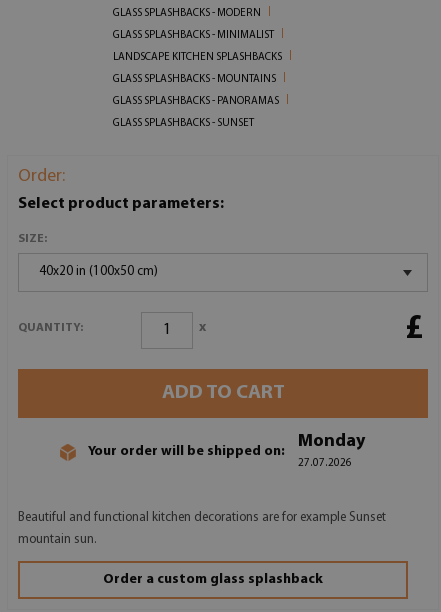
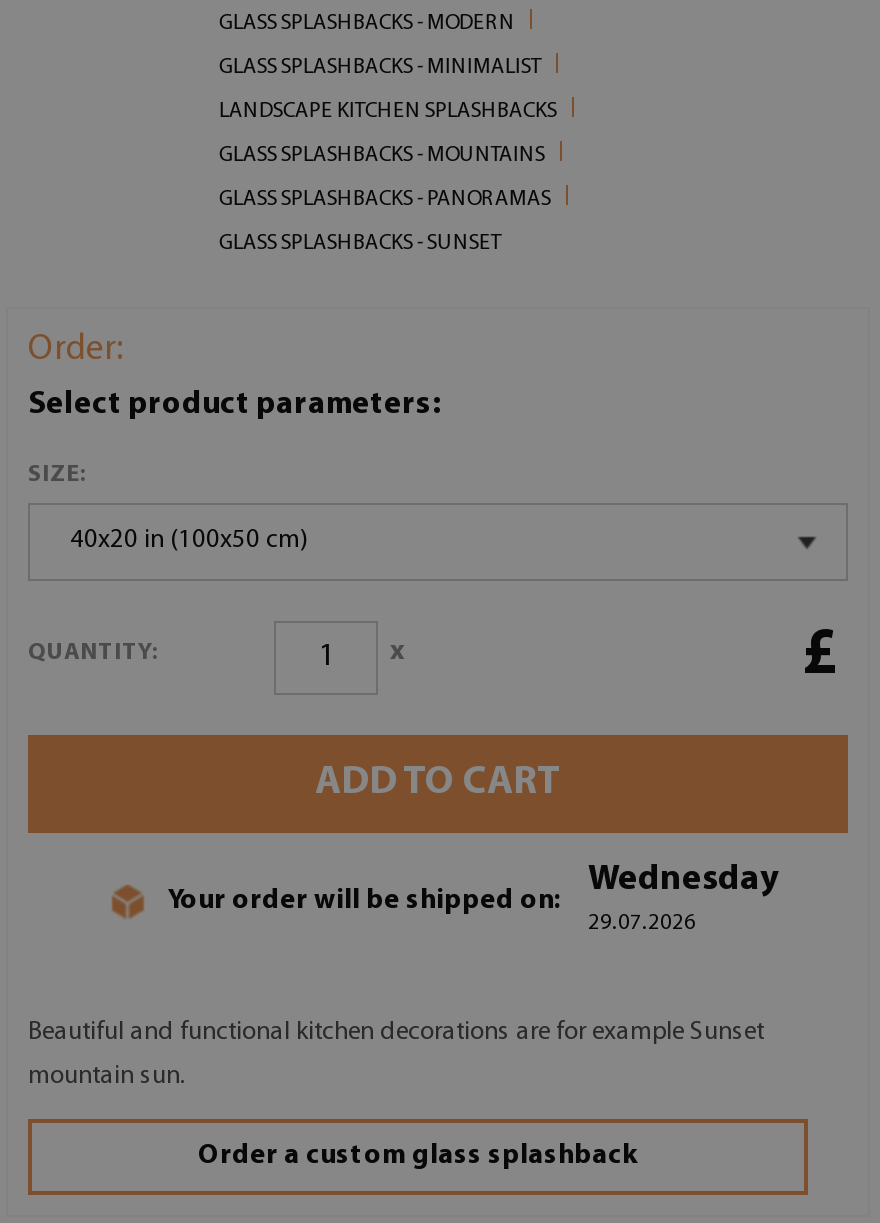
- Monday
- 27.07.2026
+ Wednesday
+ 29.07.2026
